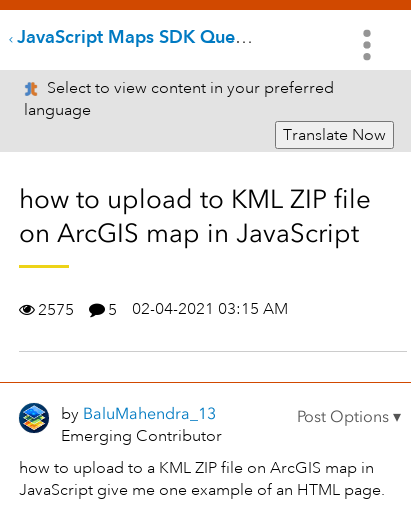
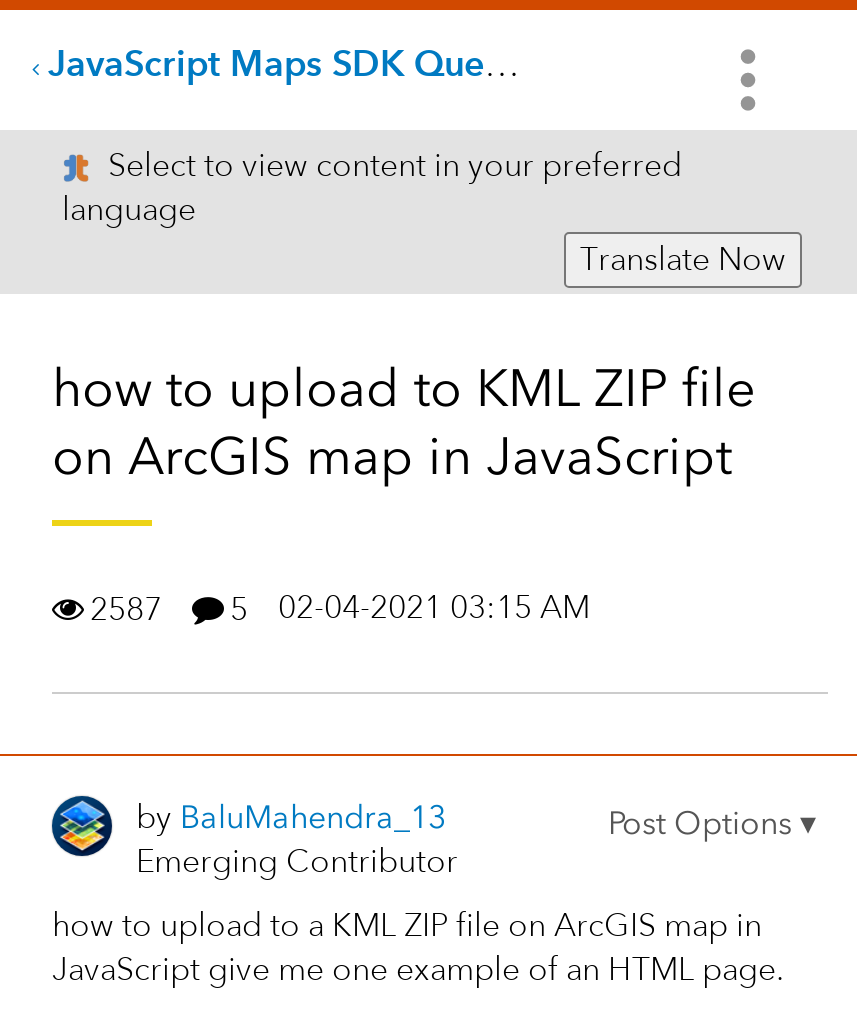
- 2575 5 02-04-2021 03:15 AM
+ 2587 5 02-04-2021 03:15 AM
